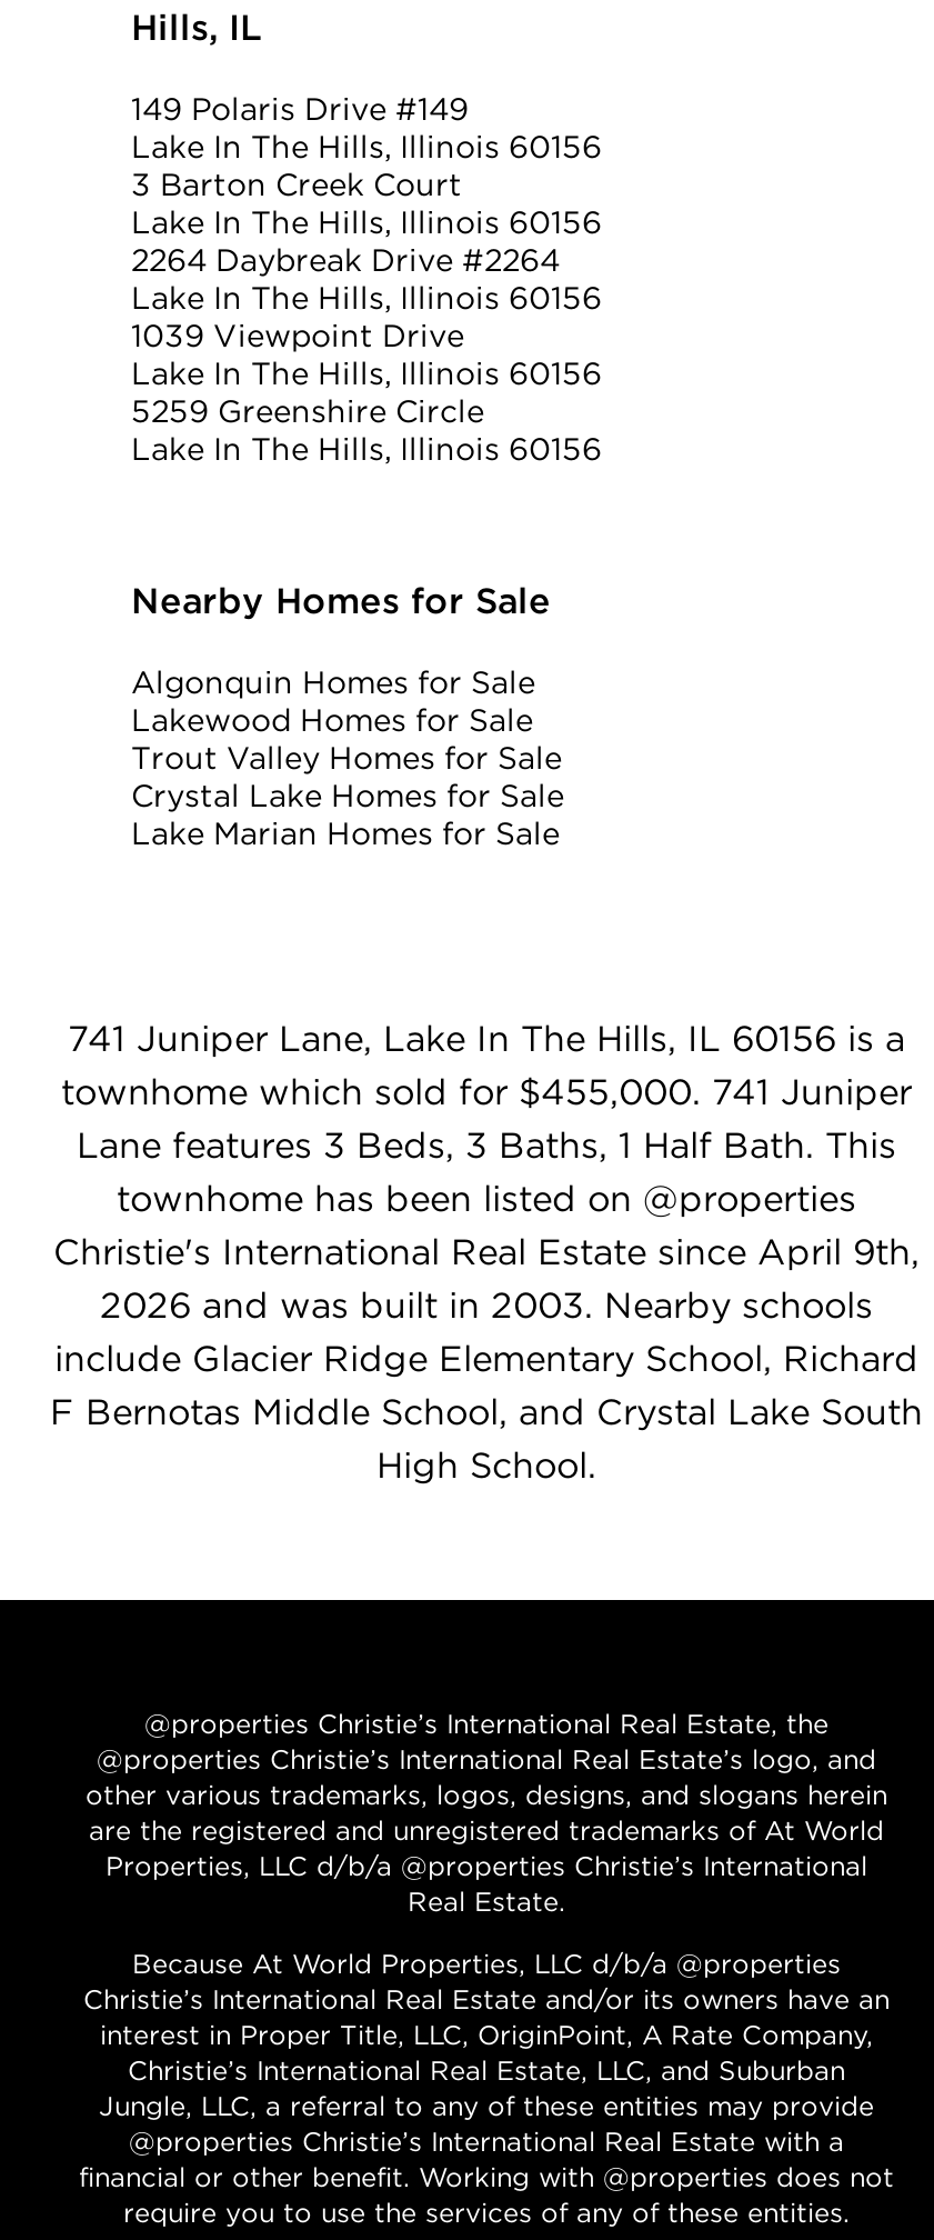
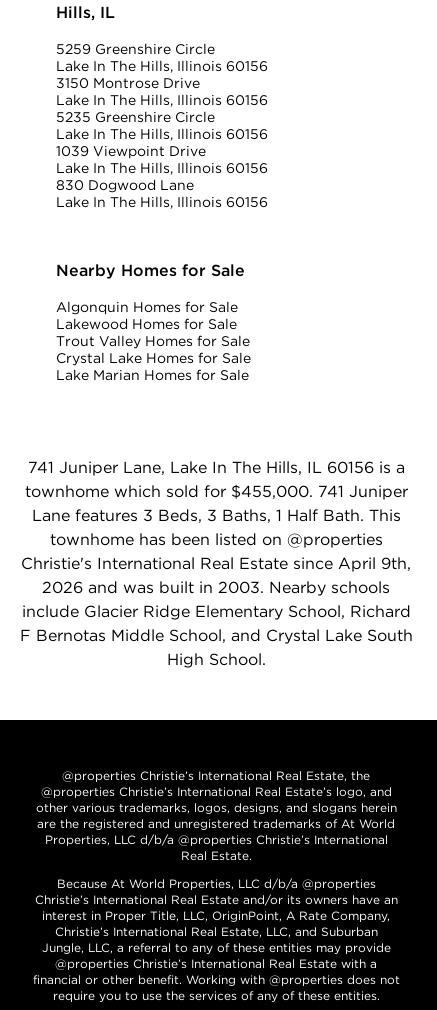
- 149 Polaris Drive #149

- 3 Barton Creek Court
+ 3150 Montrose Drive

- 2264 Daybreak Drive #2264
+ 5235 Greenshire Circle

moved up: 5259 Greenshire Circle

+ 830 Dogwood Lane
